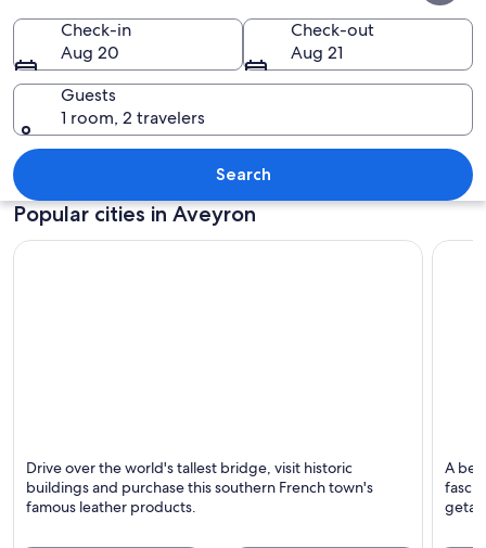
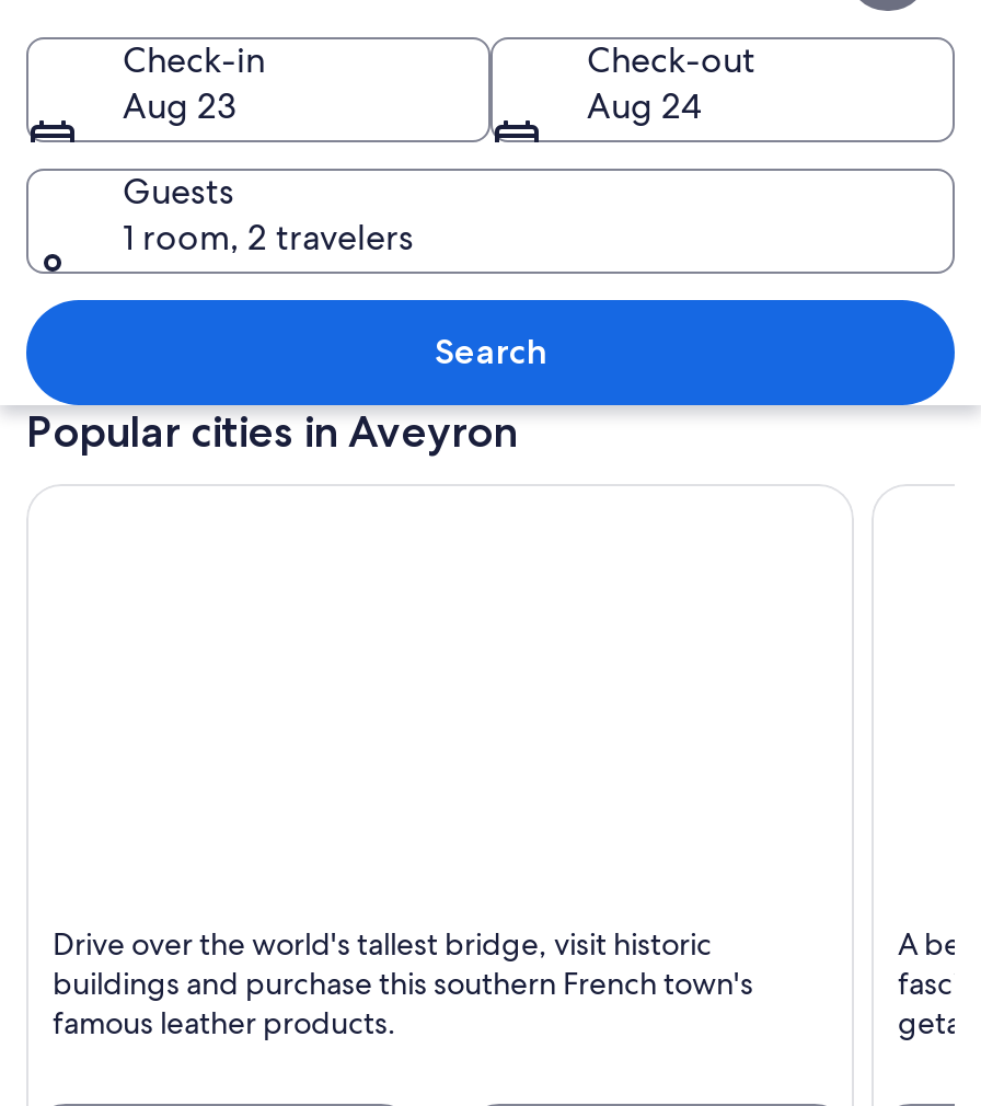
- Aug 20
+ Aug 23

- Aug 21
+ Aug 24
